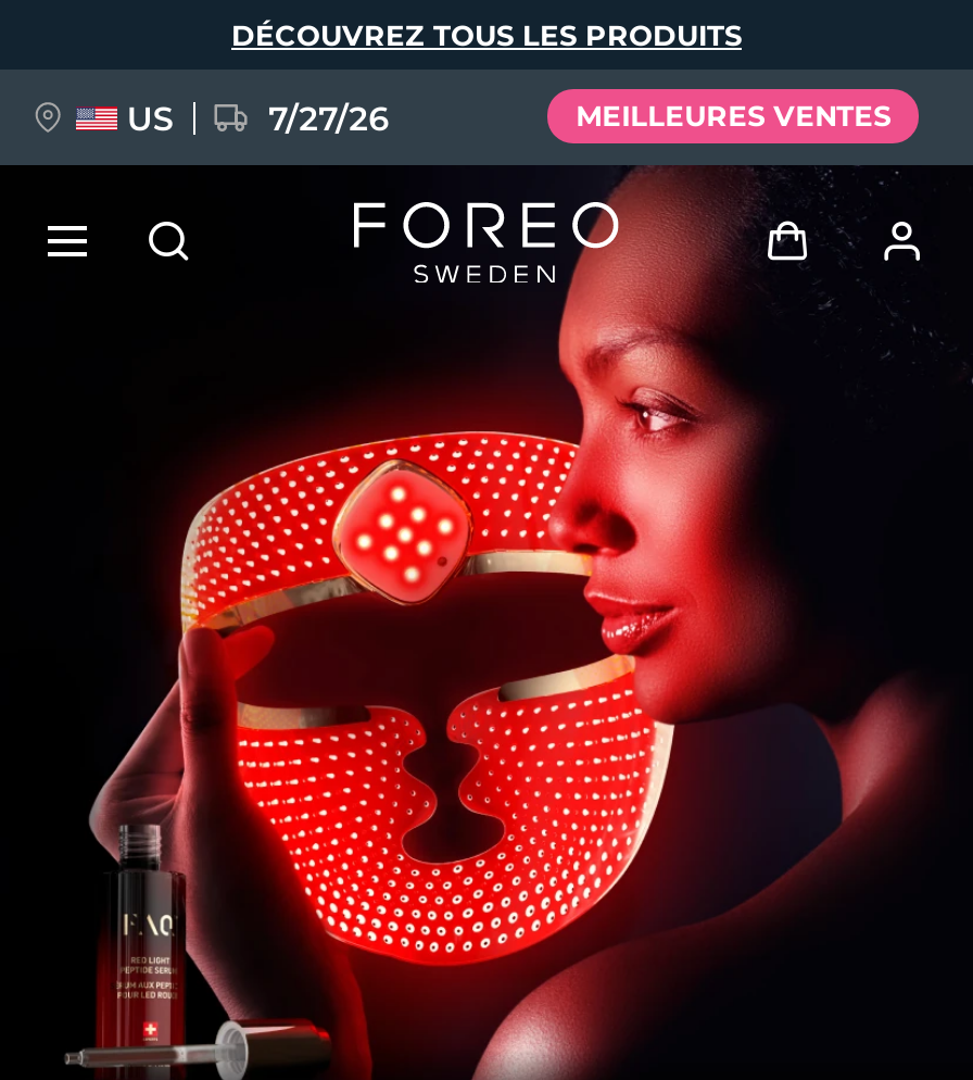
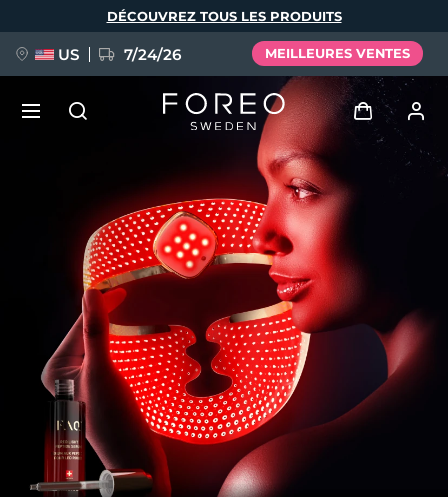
- 7/27/26
+ 7/24/26
